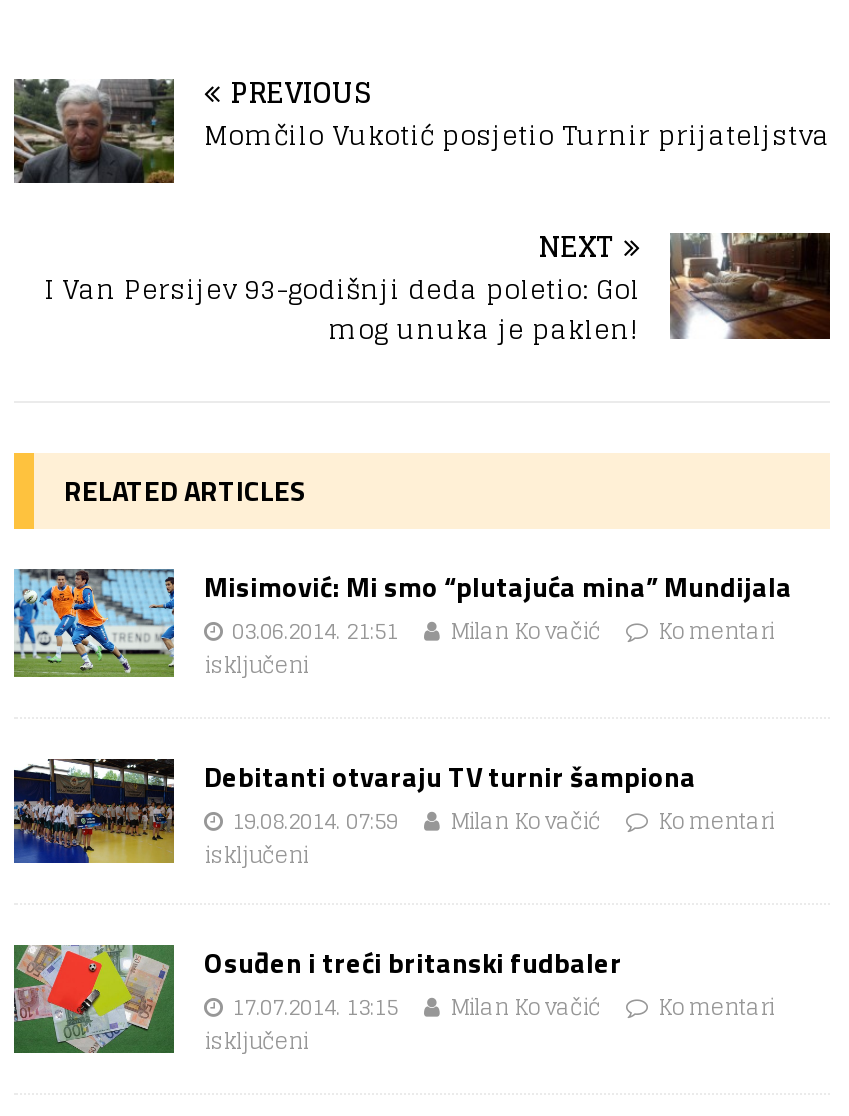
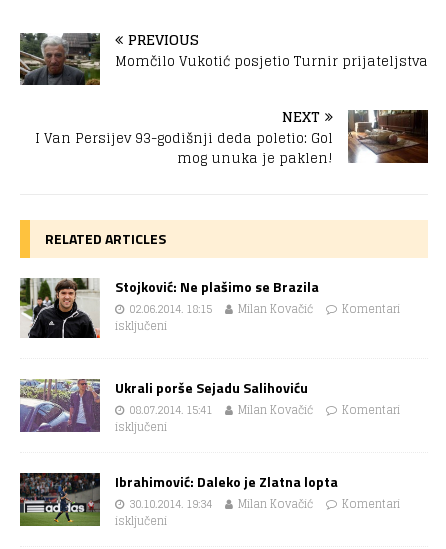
- [image]
- Misimović: Mi smo “plutajuća mina” Mundijala
- 03.06.2014. 21:51
+ [image]
+ Stojković: Ne plašimo se Brazila
+ 02.06.2014. 18:15

- [image]
- Debitanti otvaraju TV turnir šampiona
- 19.08.2014. 07:59
+ [image]
+ Ukrali porše Sejadu Salihoviću
+ 08.07.2014. 15:41

- [image]
- Osuđen i treći britanski fudbaler
- 17.07.2014. 13:15
+ [image]
+ Ibrahimović: Daleko je Zlatna lopta
+ 30.10.2014. 19:34
